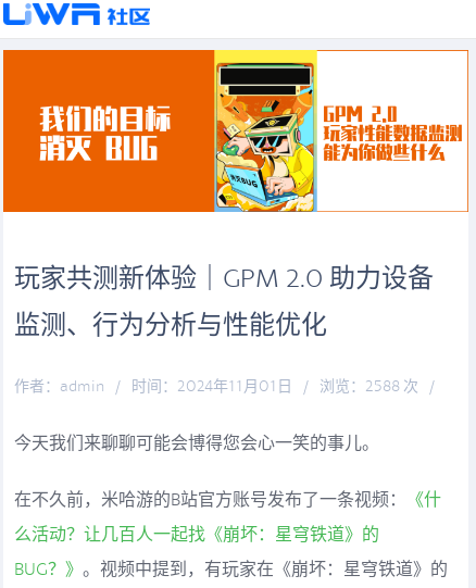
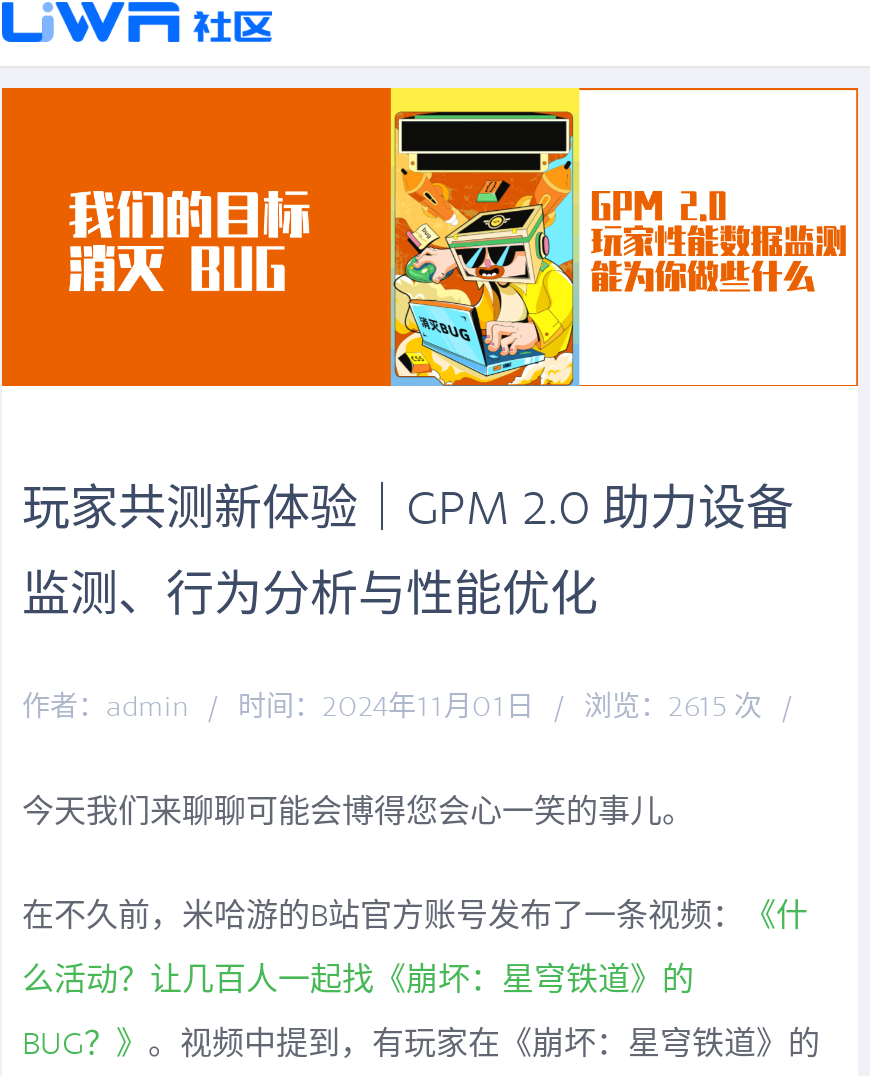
- 作者：admin / 时间：2024年11月01日 / 浏览：2588 次 /
+ 作者：admin / 时间：2024年11月01日 / 浏览：2615 次 /
